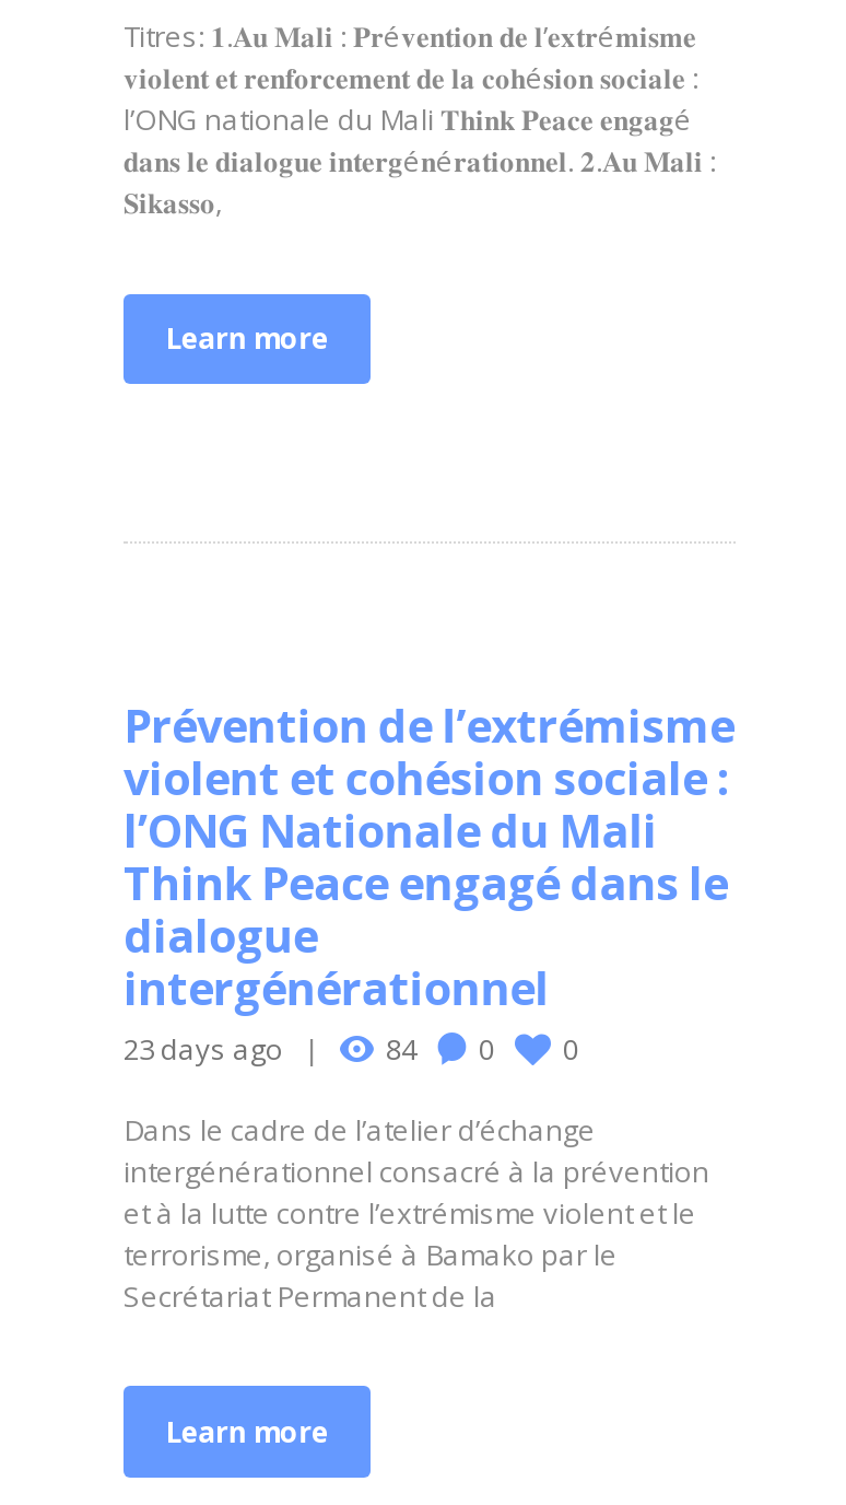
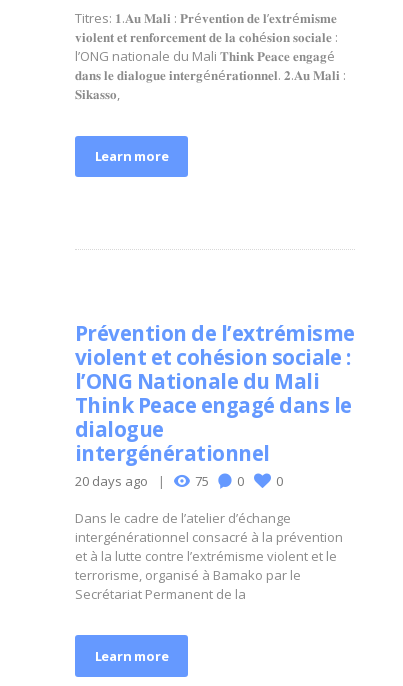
- 23 days ago
+ 20 days ago

- 84 0 0
+ 75 0 0
